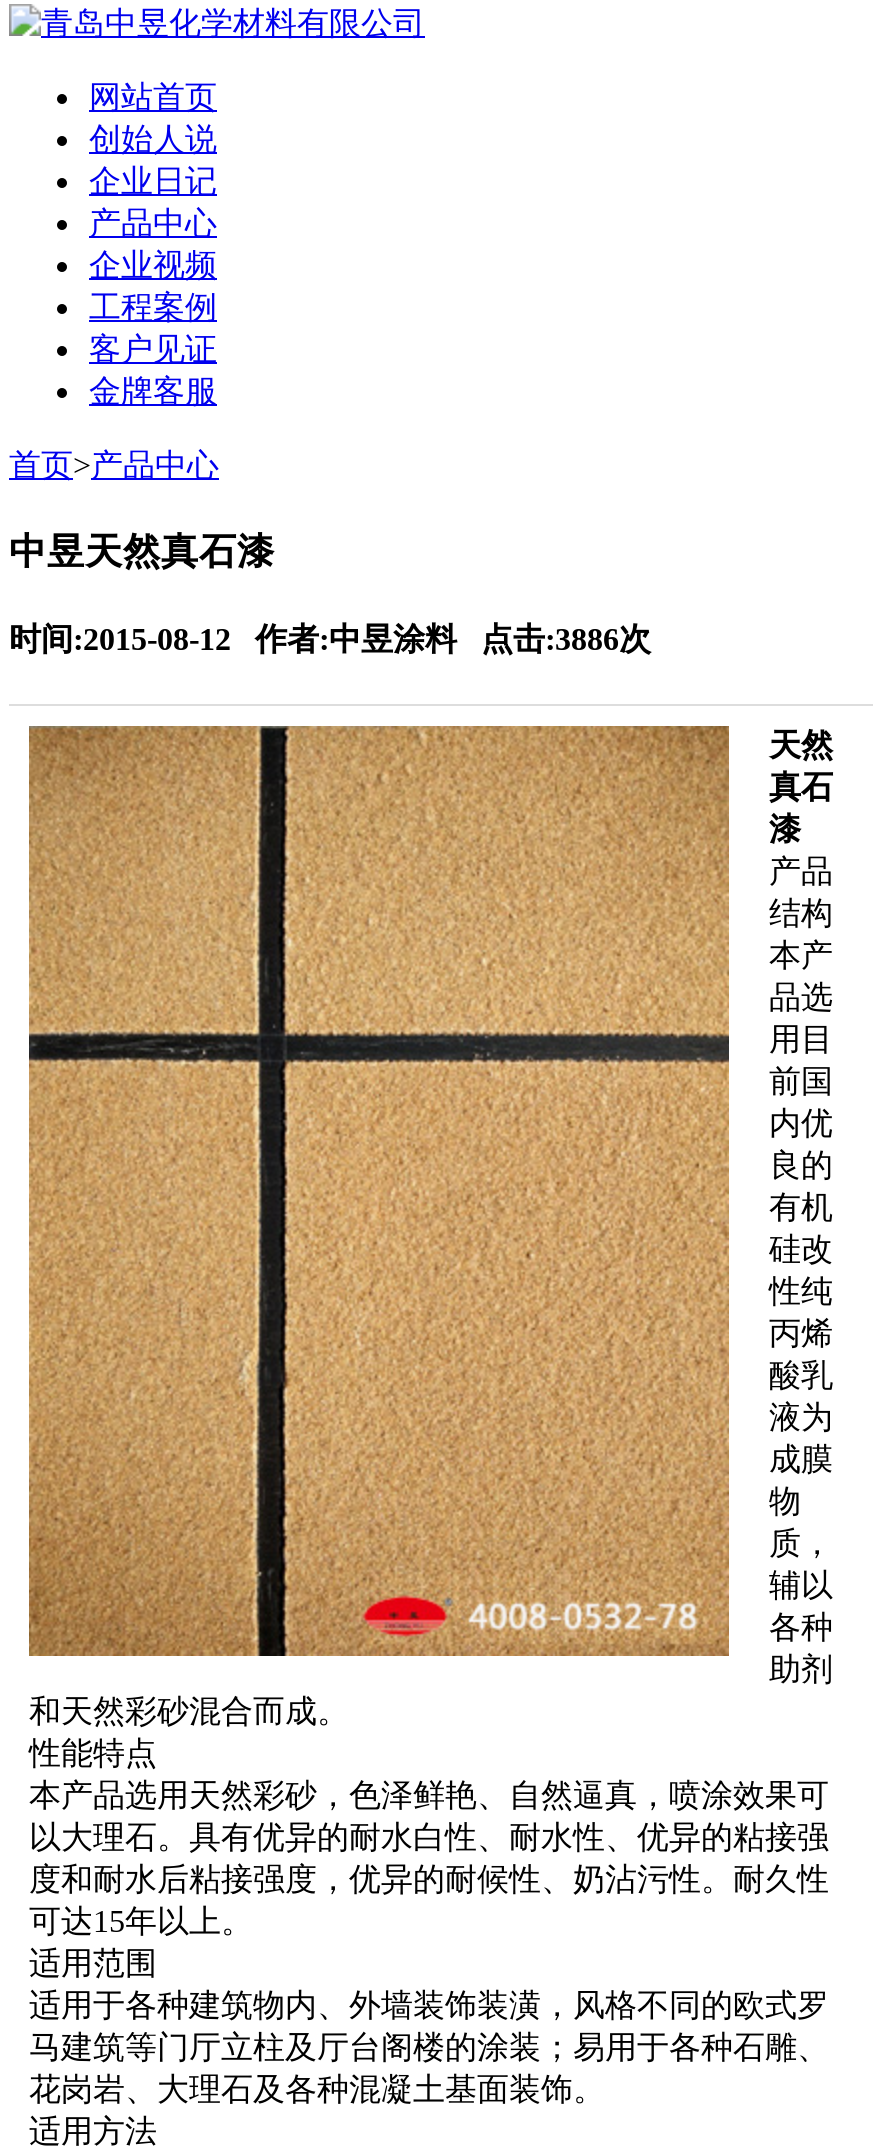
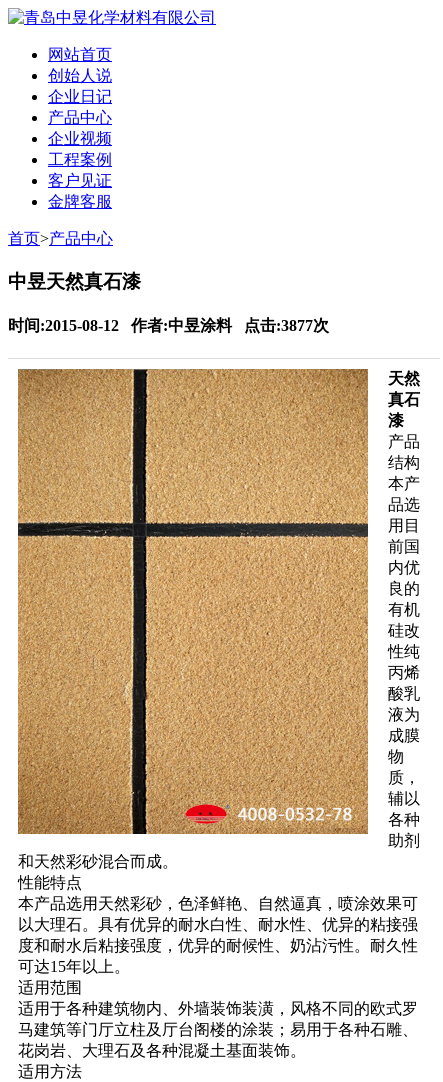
- 时间:2015-08-12 作者:中昱涂料 点击:3886次
+ 时间:2015-08-12 作者:中昱涂料 点击:3877次
